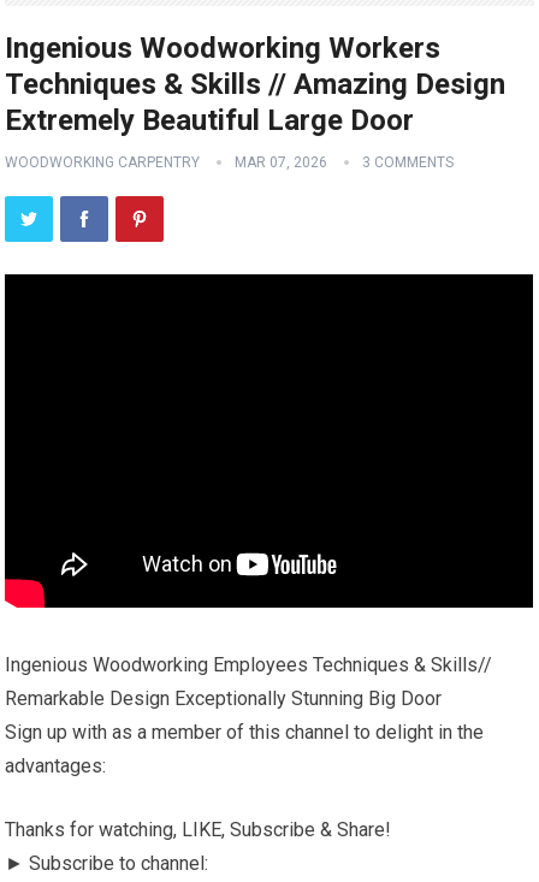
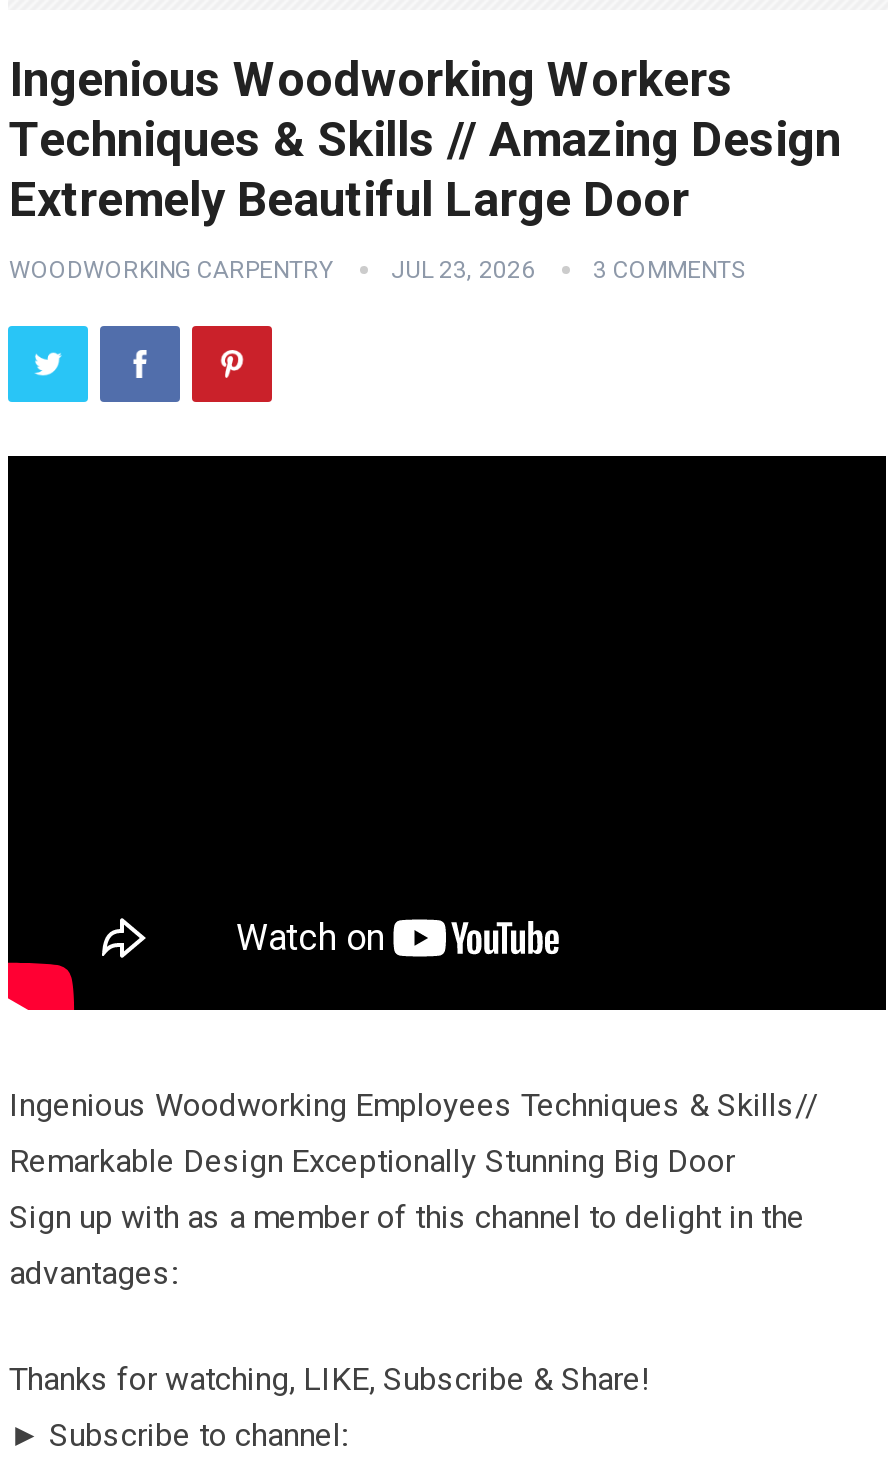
- MAR 07, 2026
+ JUL 23, 2026
